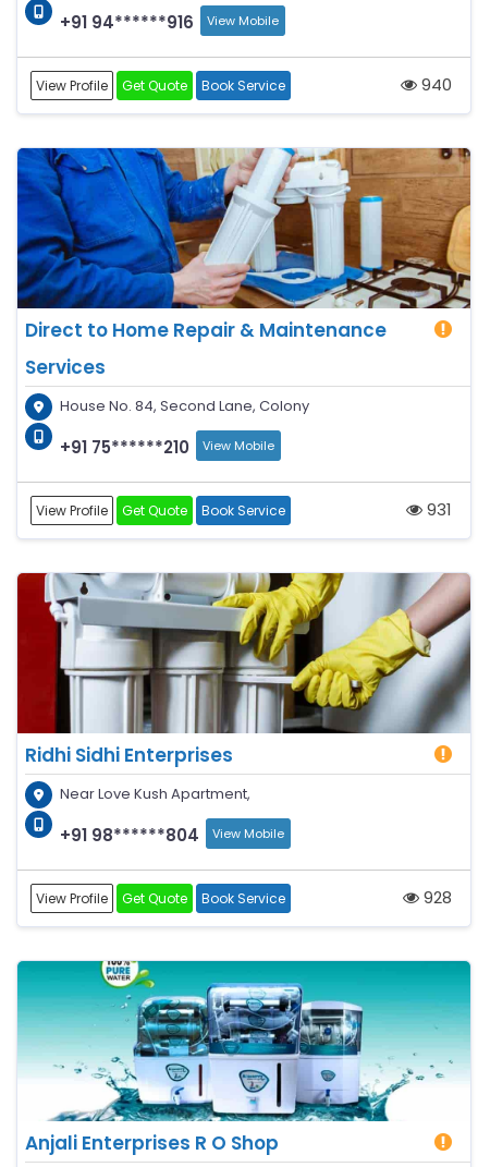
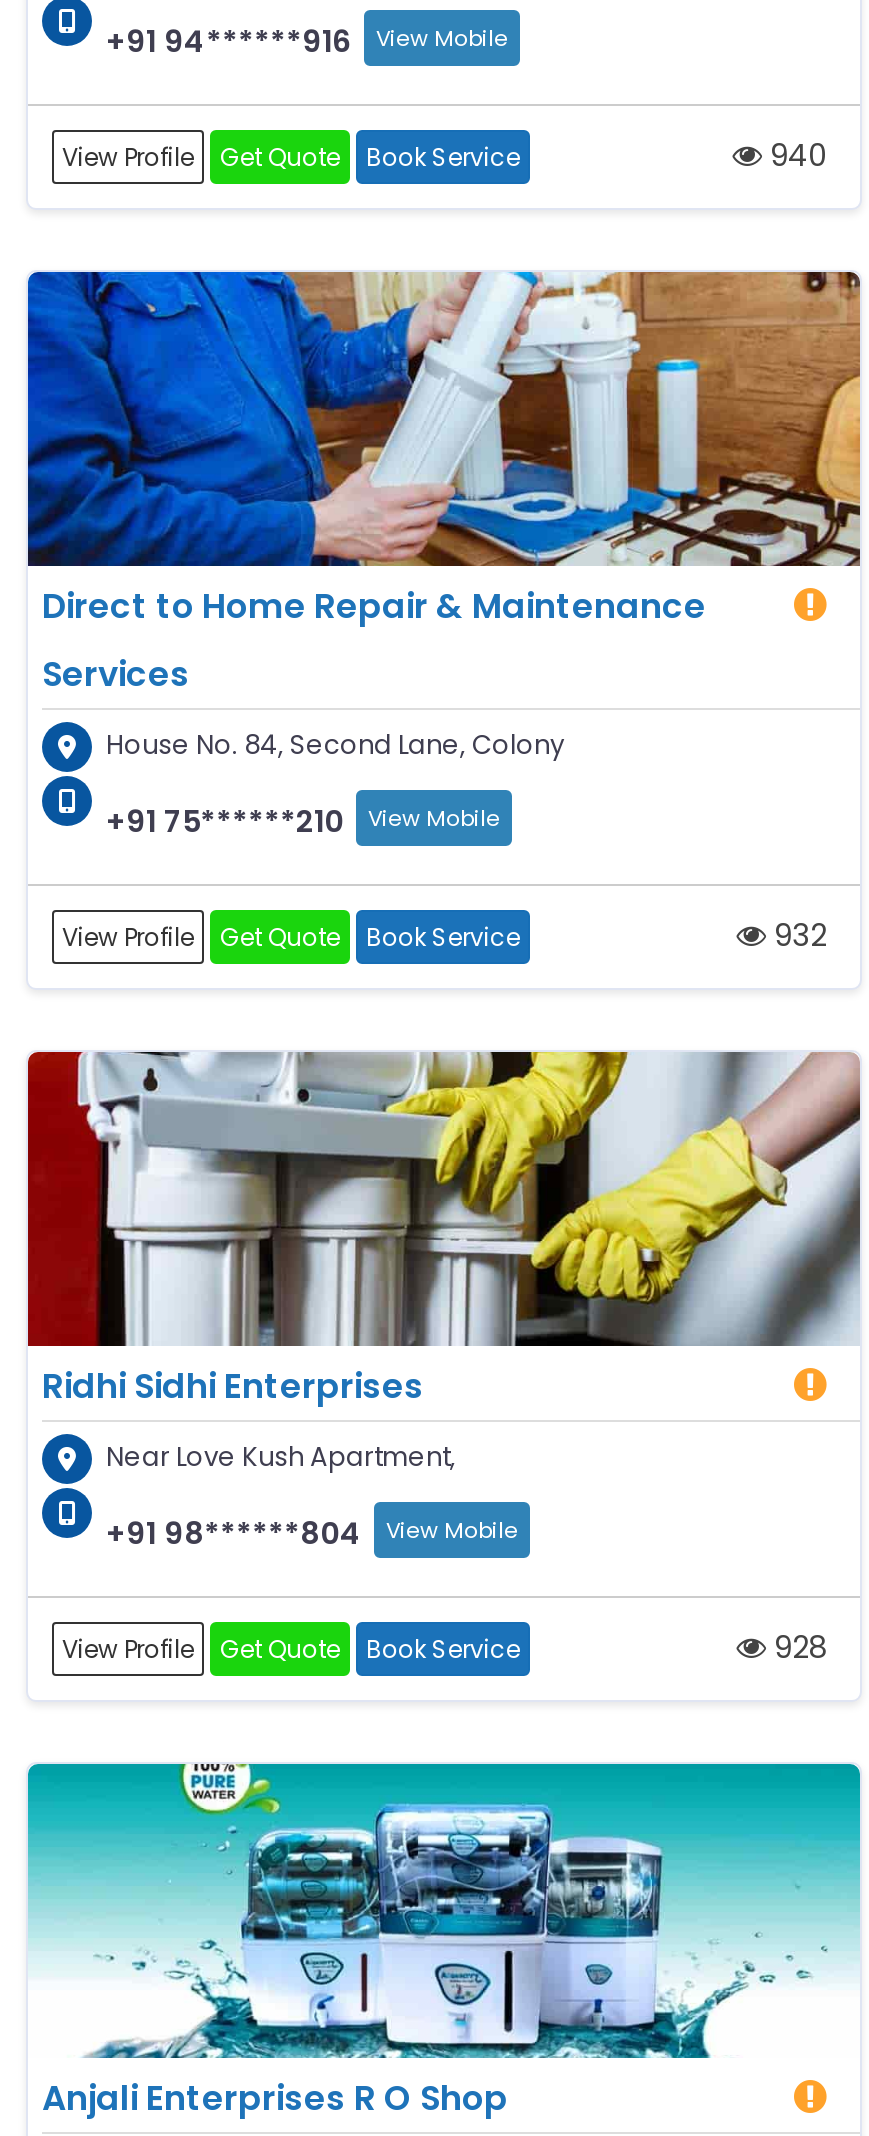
- 931
+ 932
